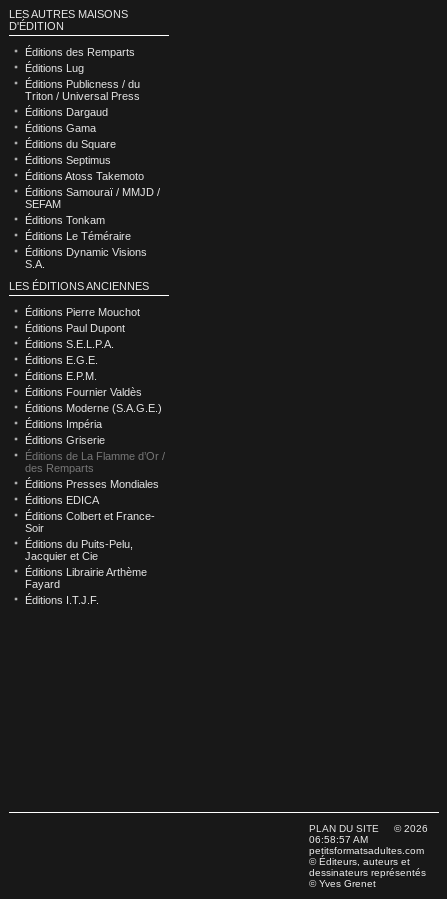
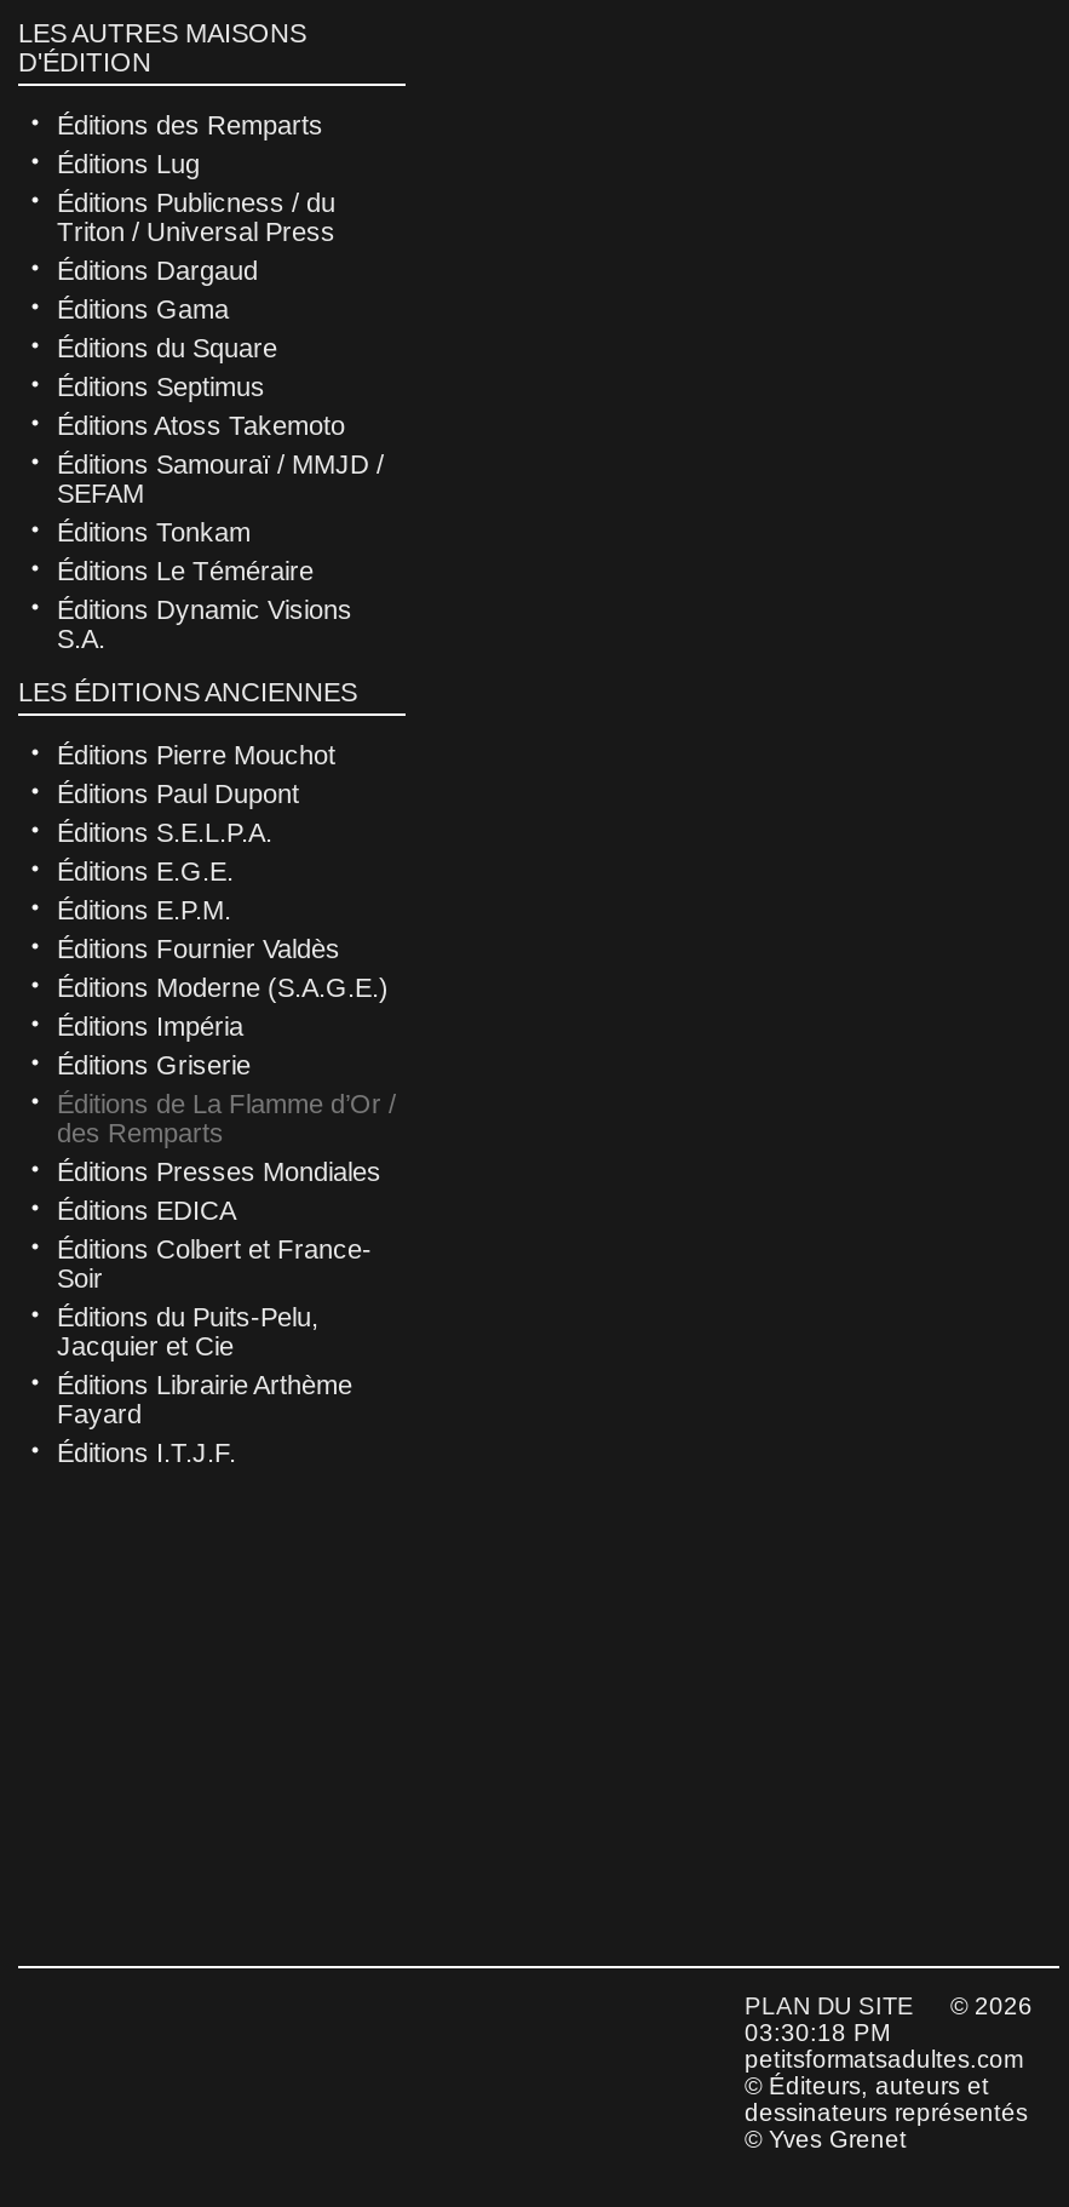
- 06:58:57 AM
+ 03:30:18 PM
